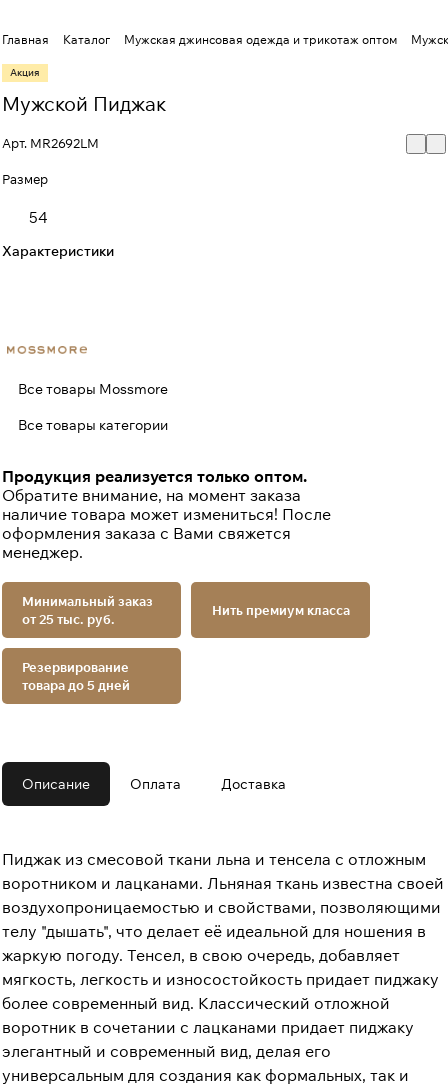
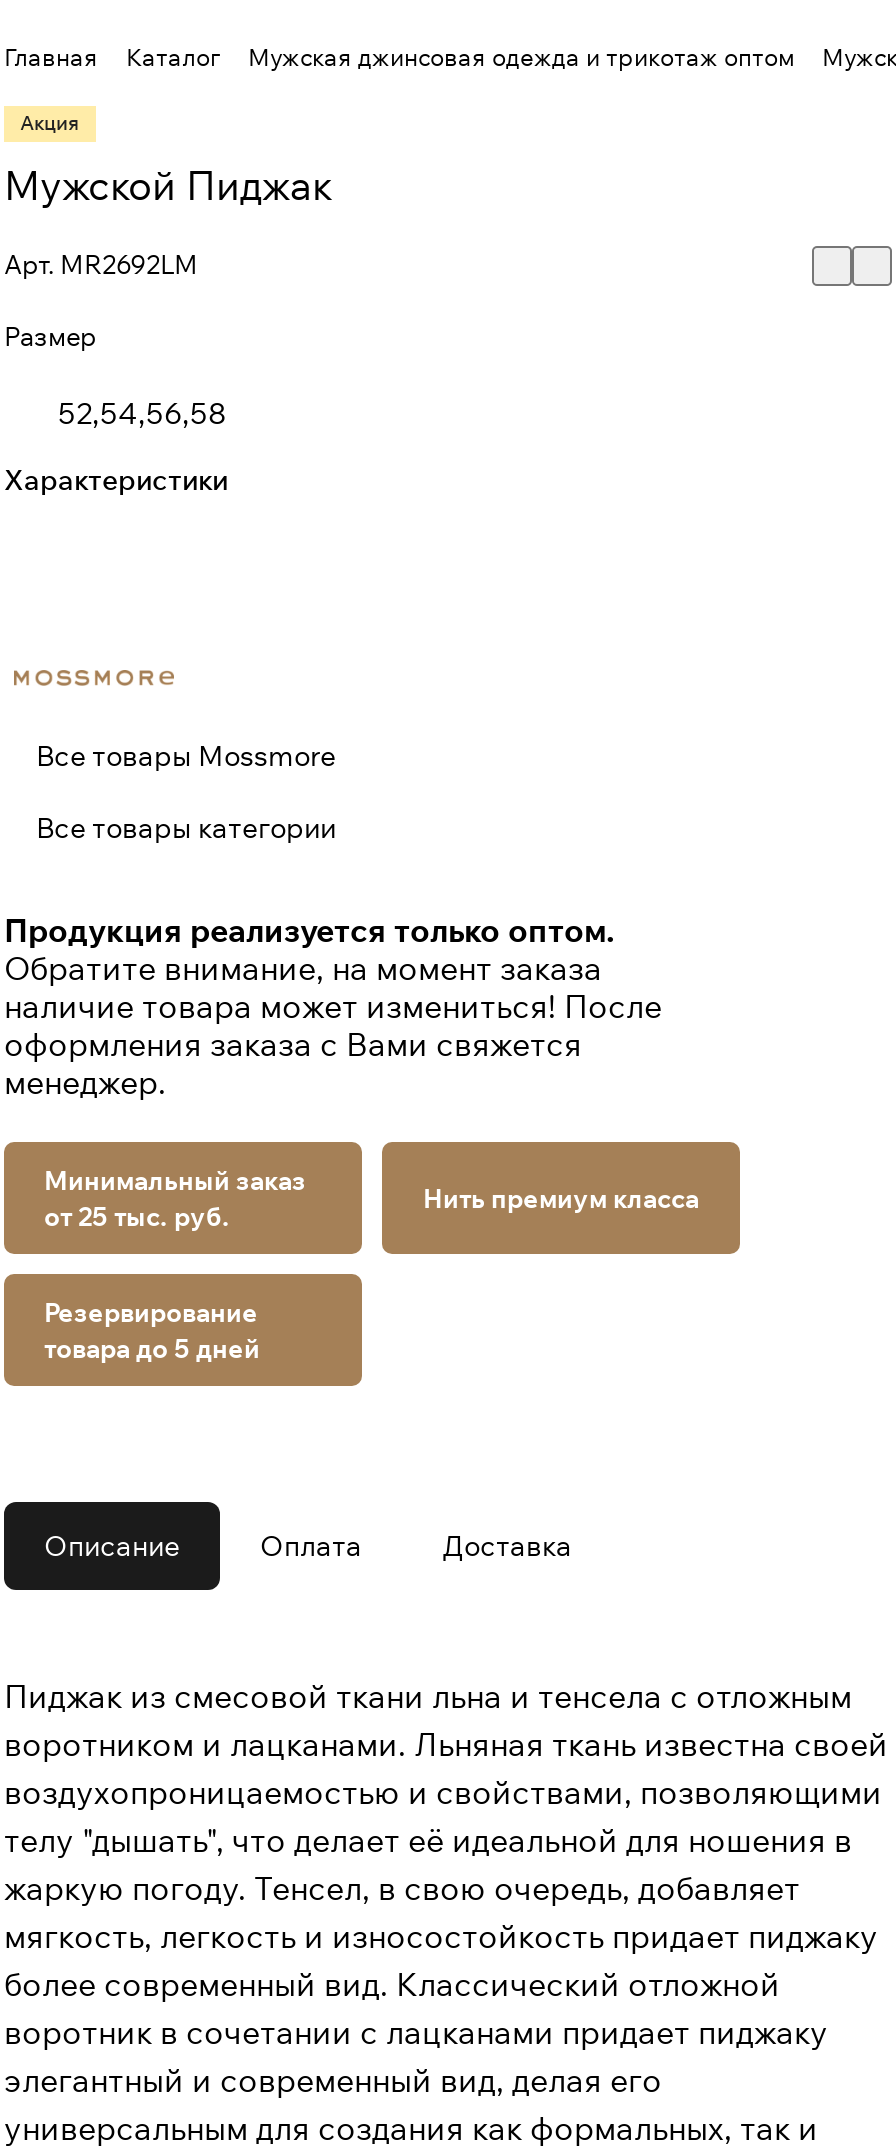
- 54
+ 52,54,56,58
